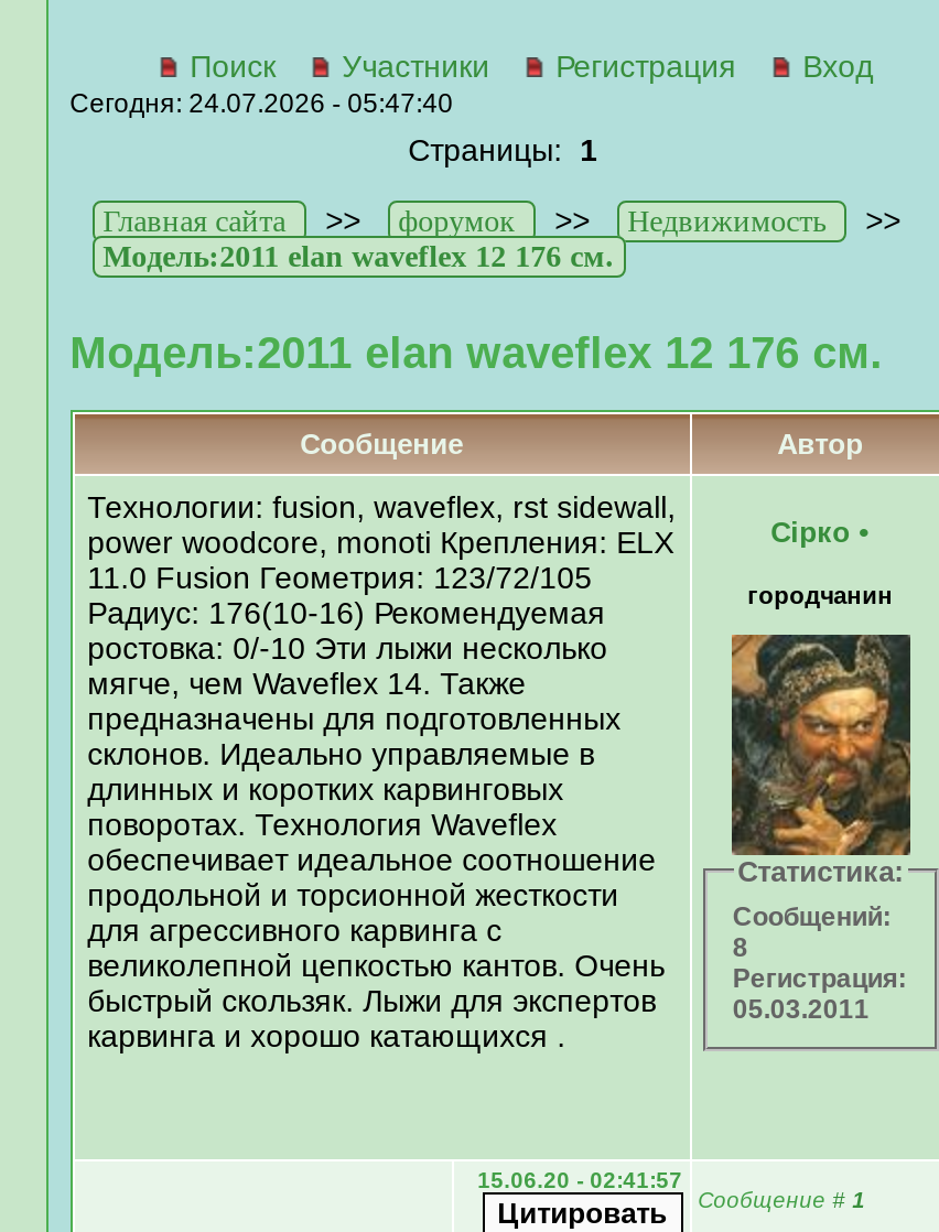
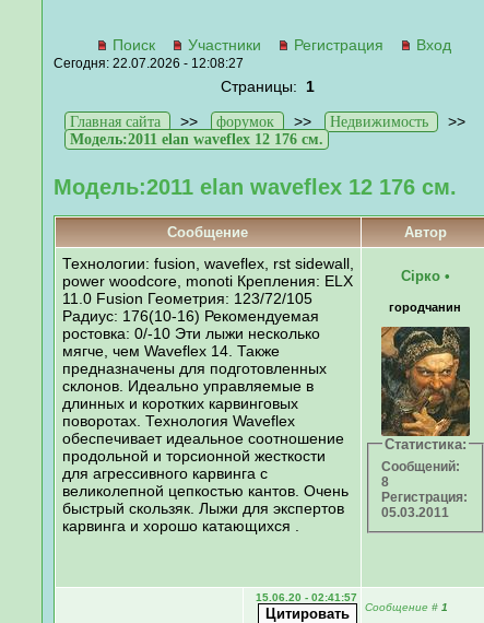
- Сегодня: 24.07.2026 - 05:47:40
+ Сегодня: 22.07.2026 - 12:08:27
